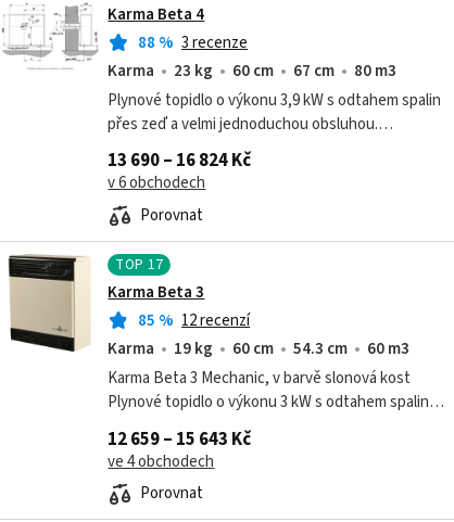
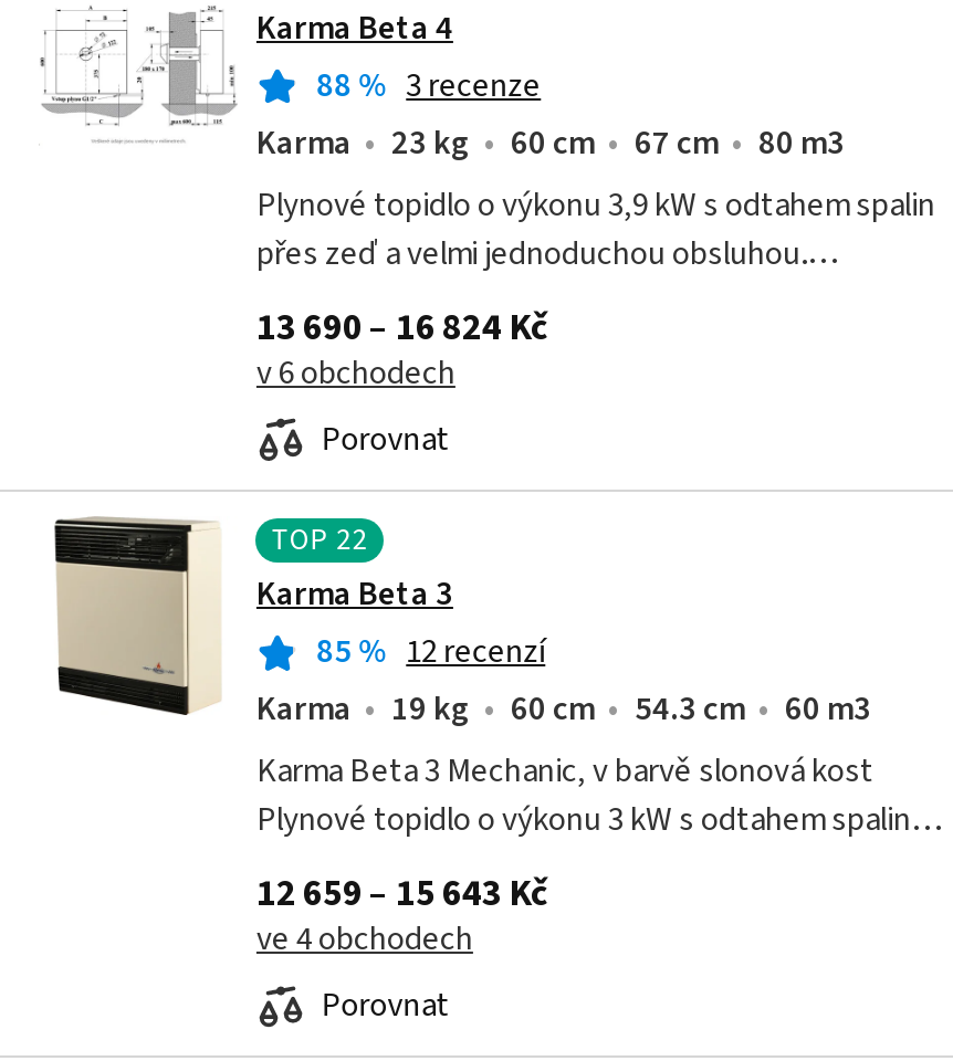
- TOP17
+ TOP22
